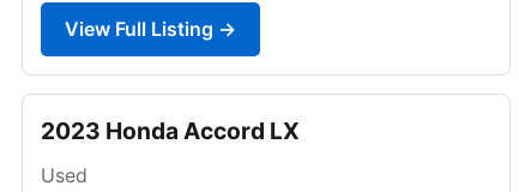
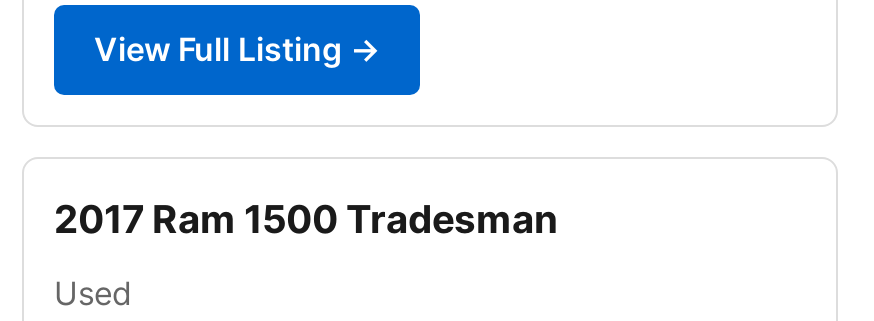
- 2023 Honda Accord LX
+ 2017 Ram 1500 Tradesman
